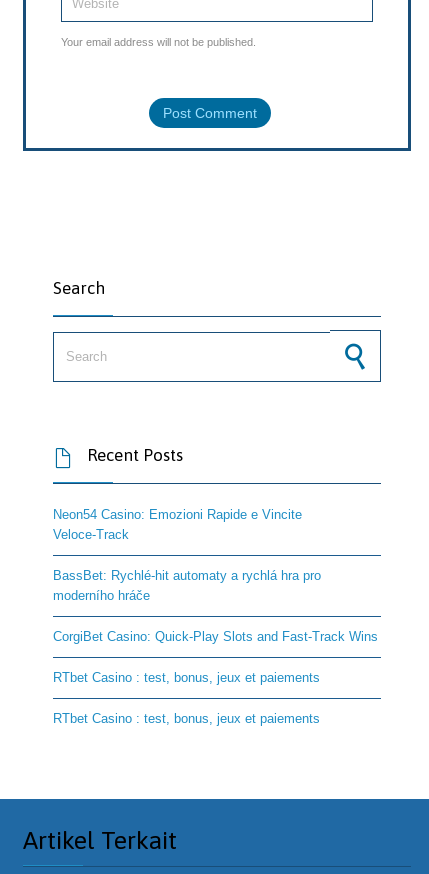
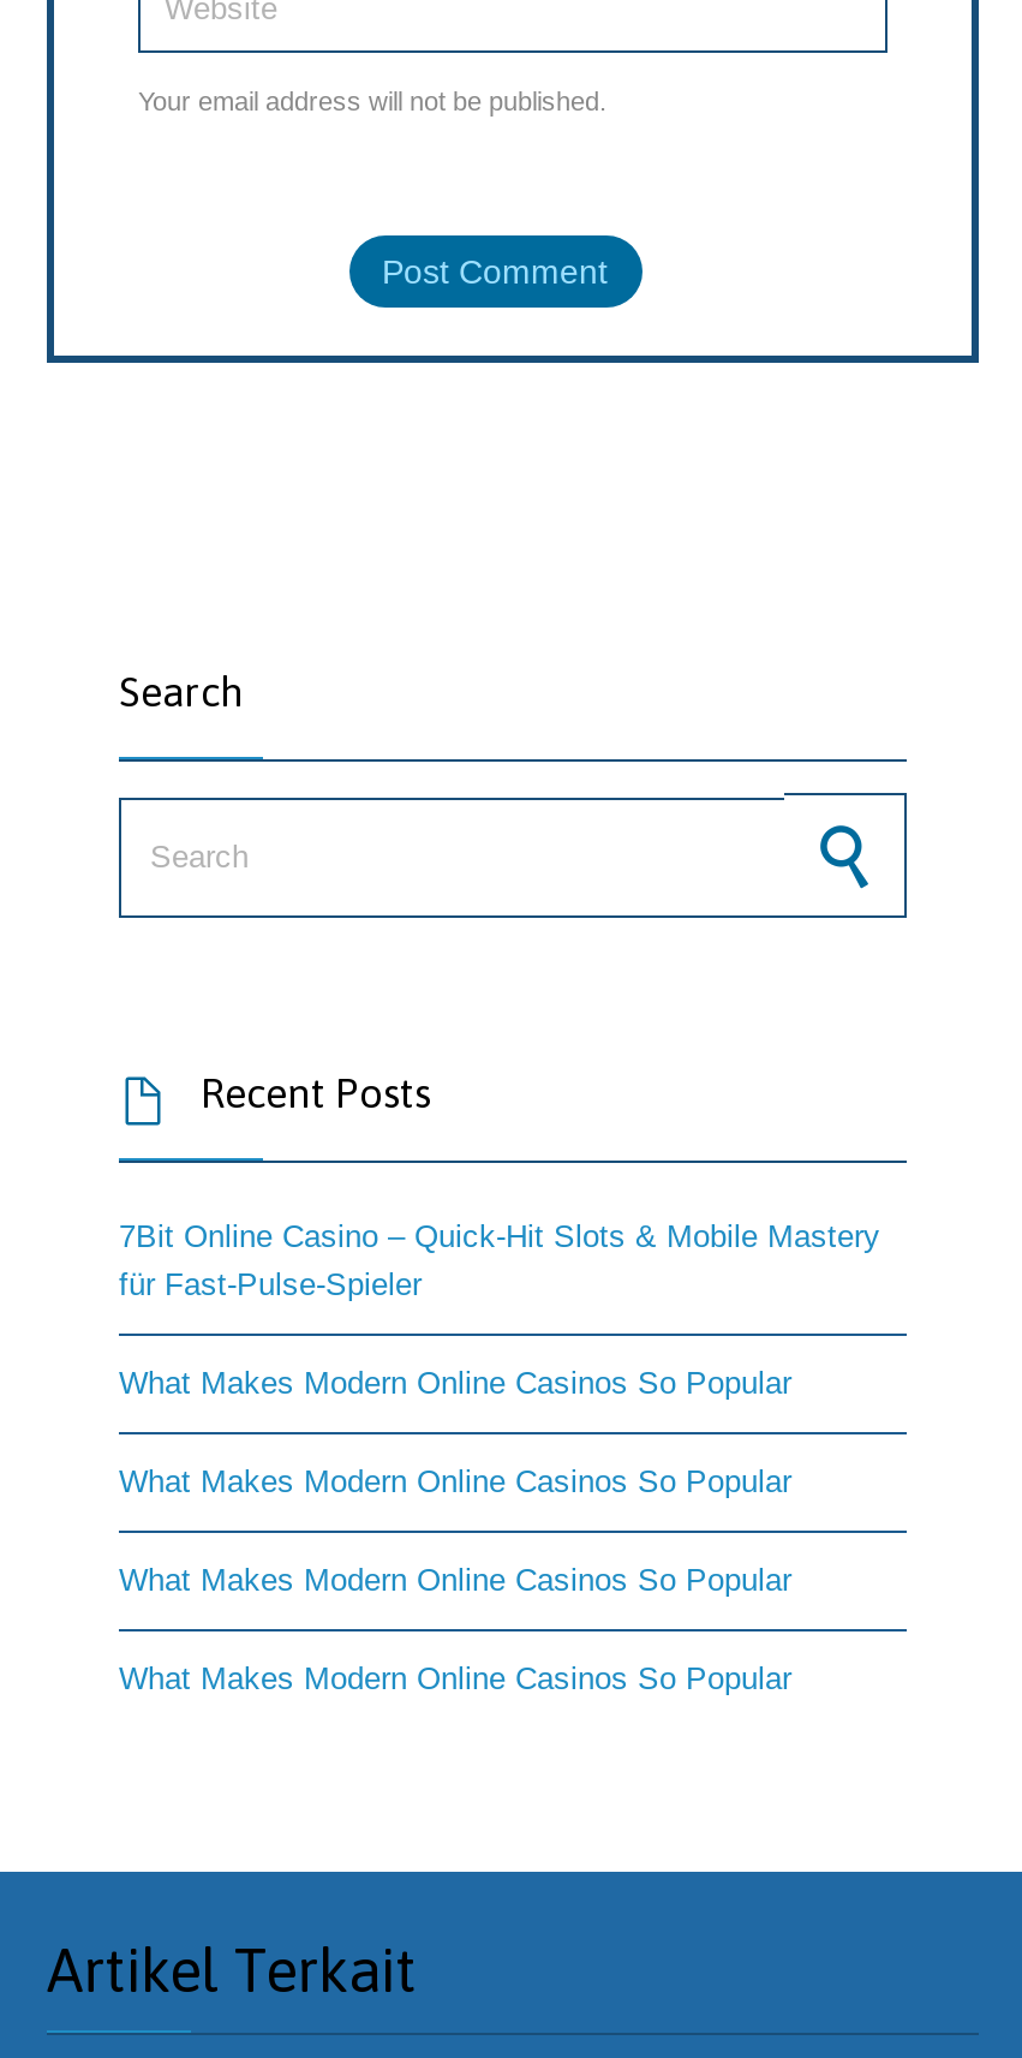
- Neon54 Casino: Emozioni Rapide e Vincite
- Veloce‑Track
+ 7Bit Online Casino – Quick‑Hit Slots & Mobile Mastery
+ für Fast‑Pulse‑Spieler

- BassBet: Rychlé‑hit automaty a rychlá hra pro
- moderního hráče
+ What Makes Modern Online Casinos So Popular

- CorgiBet Casino: Quick‑Play Slots and Fast‑Track Wins
+ What Makes Modern Online Casinos So Popular

- RTbet Casino : test, bonus, jeux et paiements
+ What Makes Modern Online Casinos So Popular

- RTbet Casino : test, bonus, jeux et paiements
+ What Makes Modern Online Casinos So Popular
